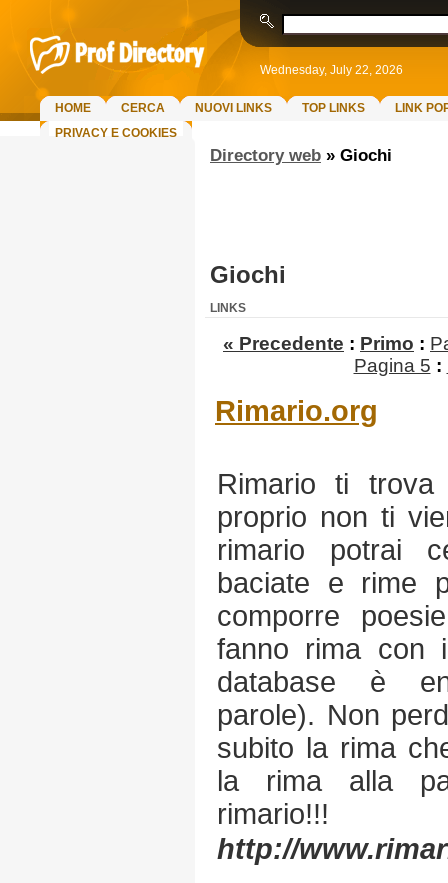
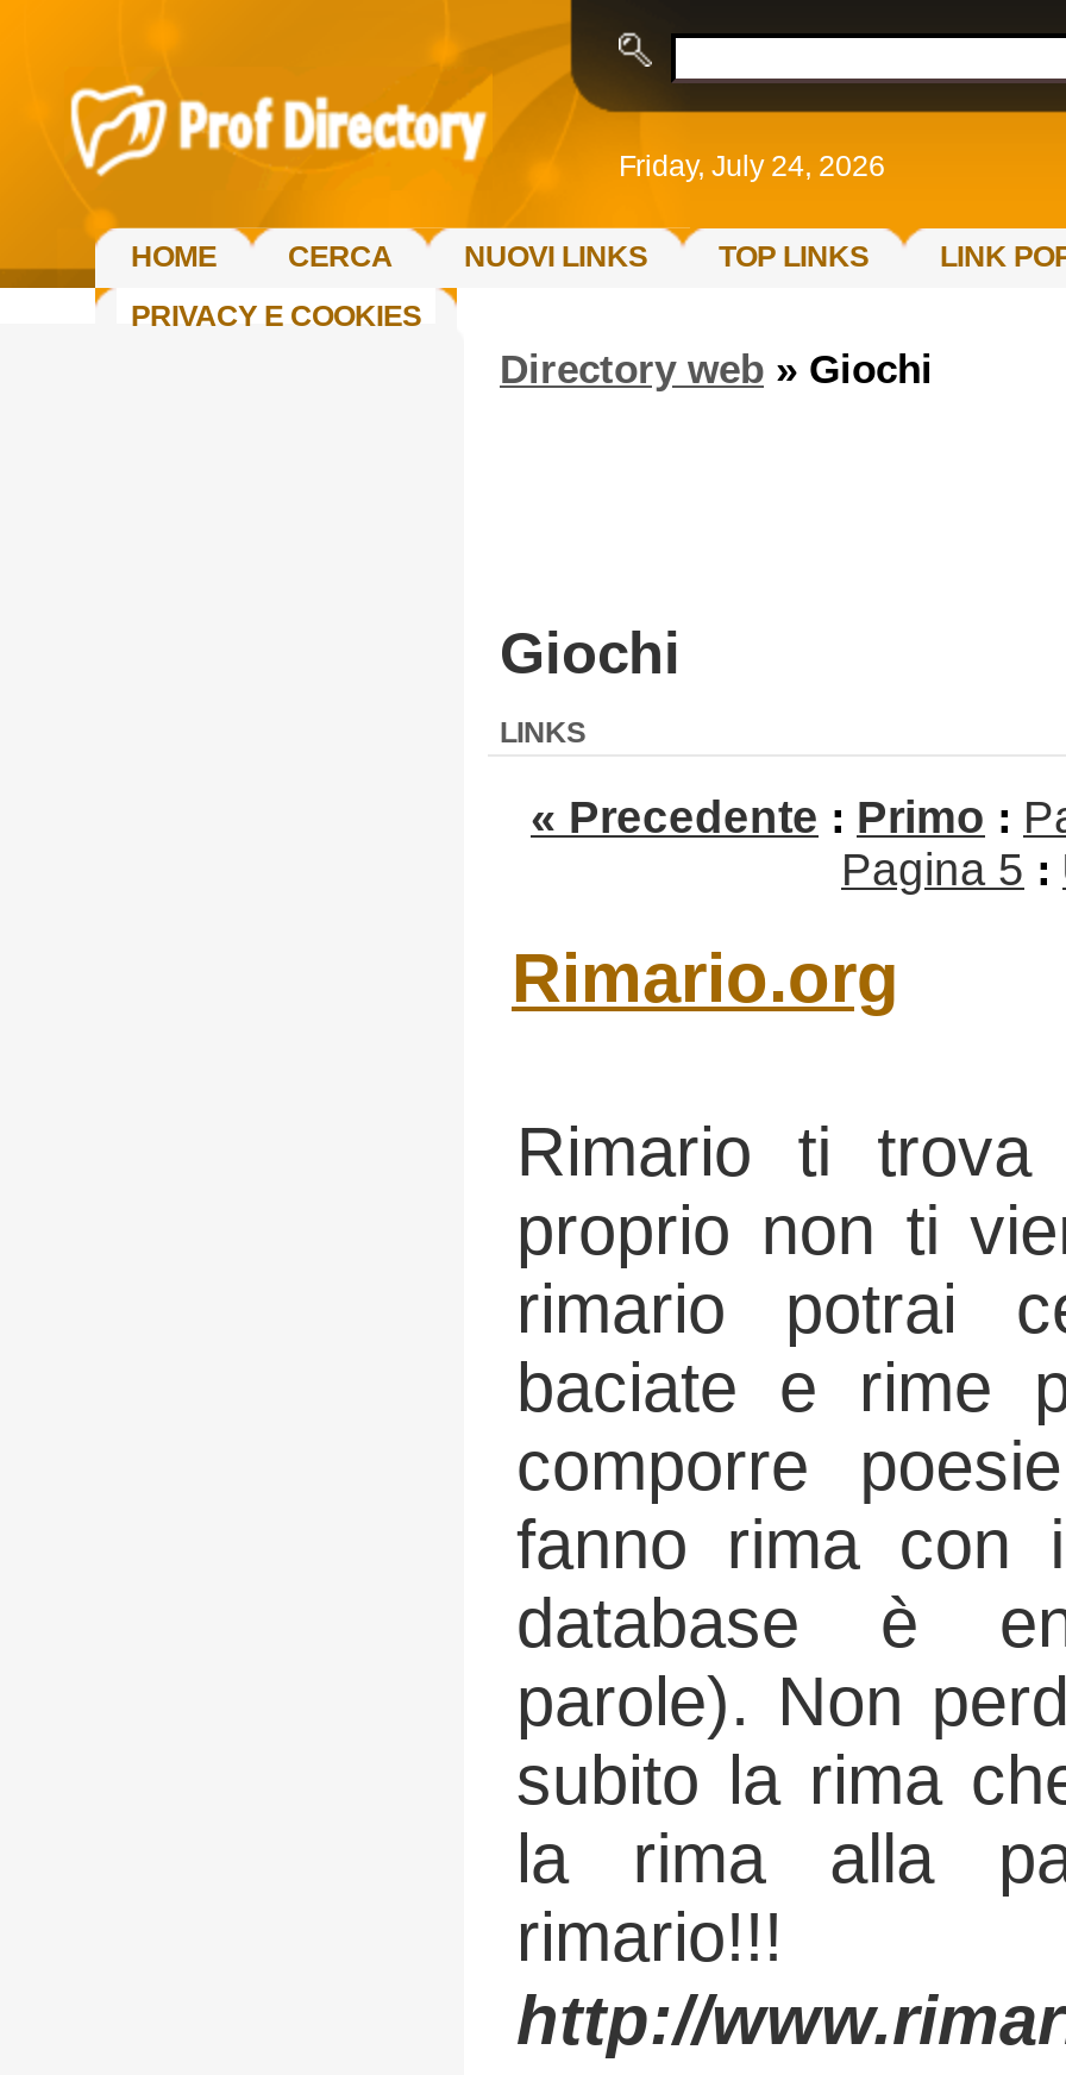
- Wednesday, July 22, 2026
+ Friday, July 24, 2026
